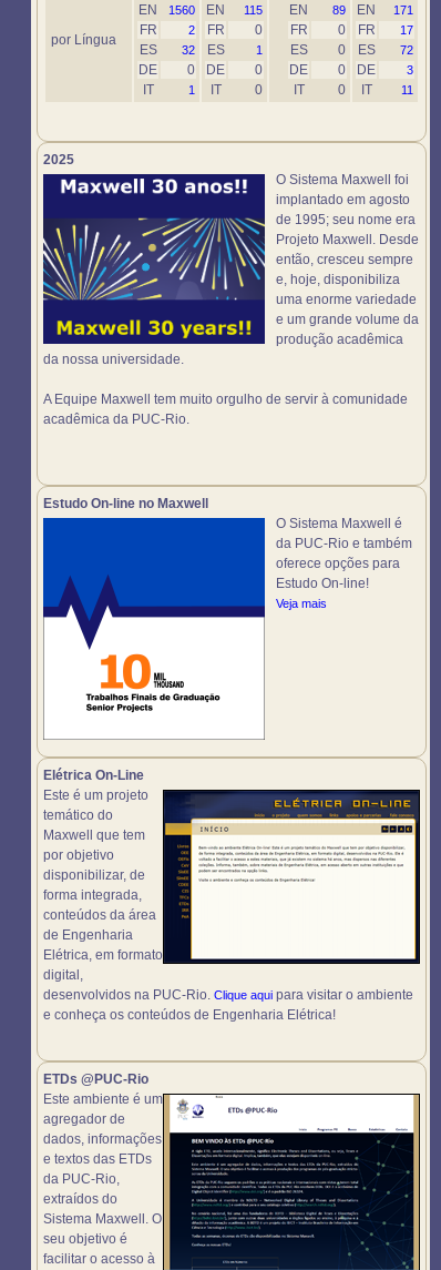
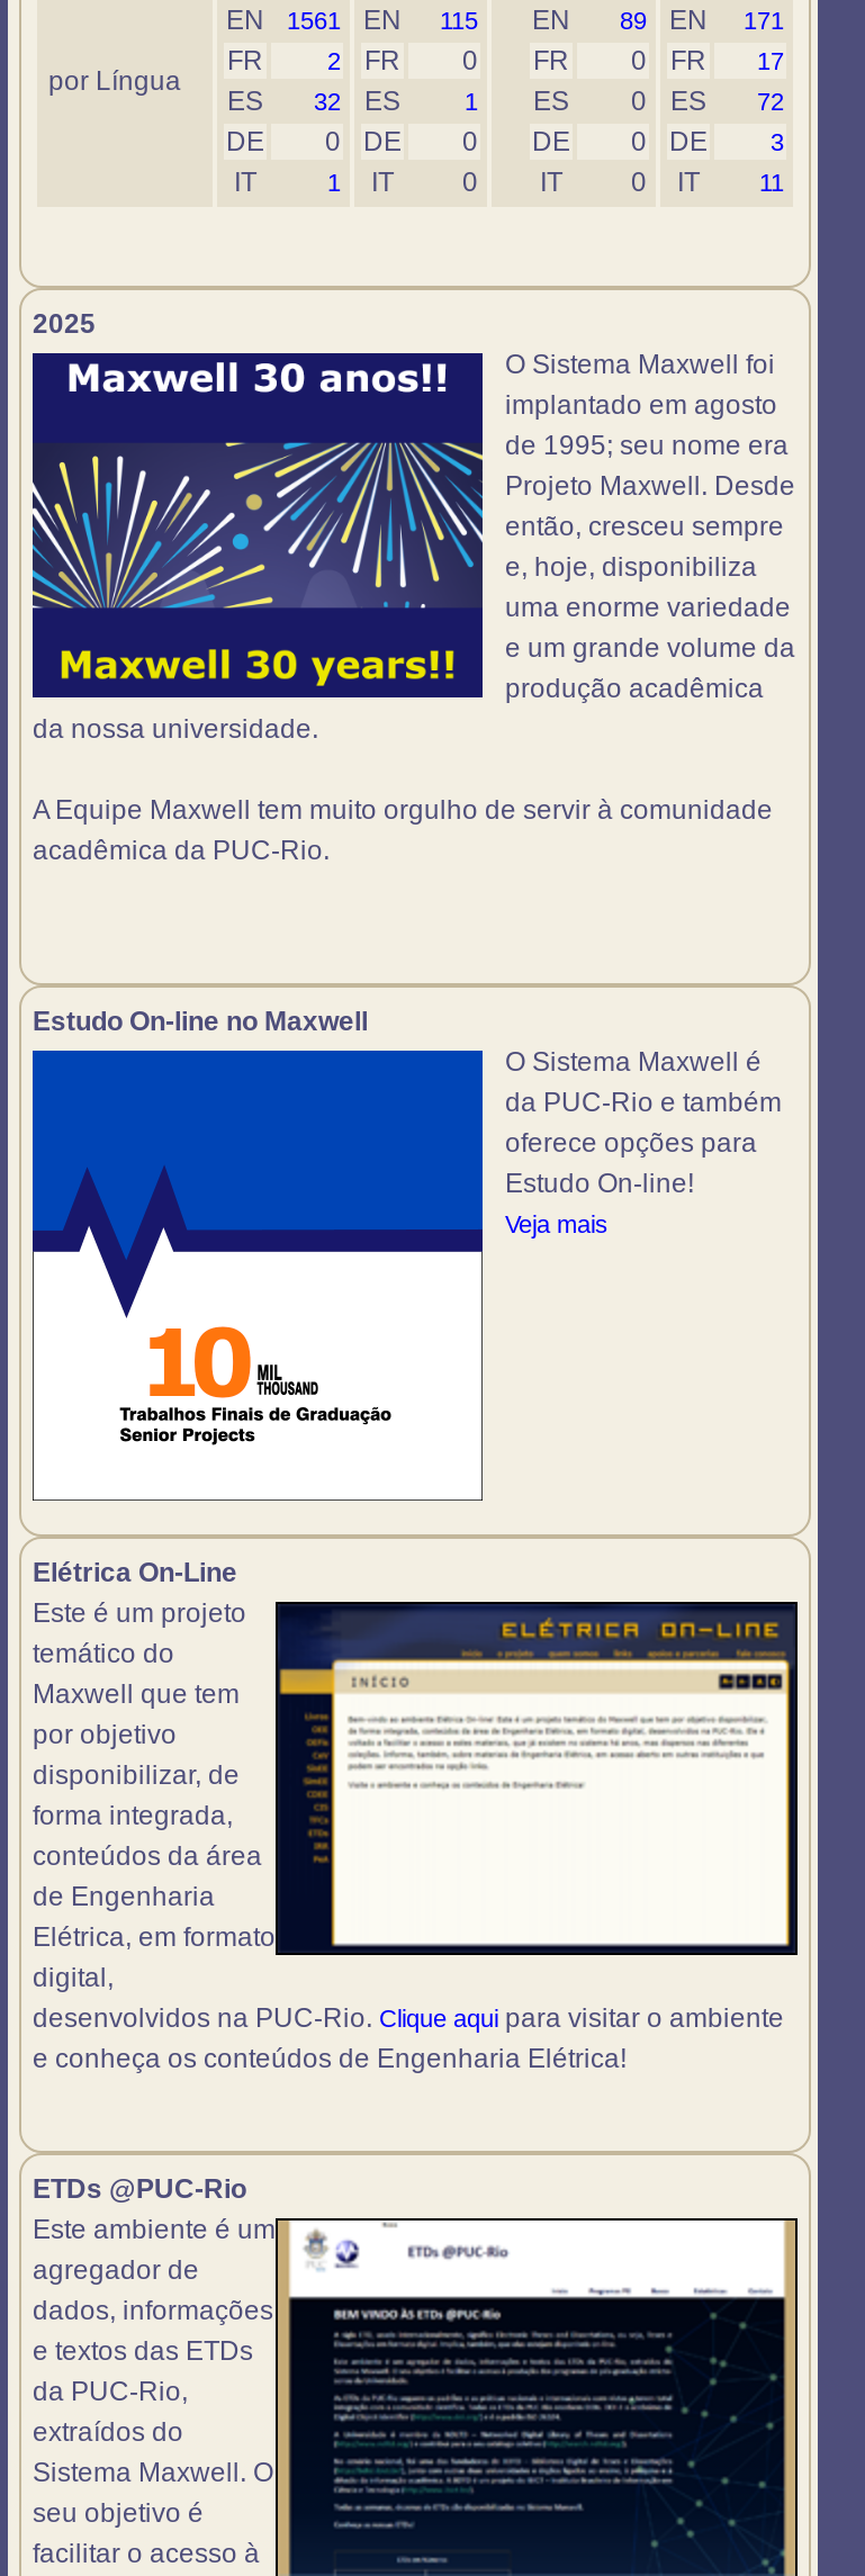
- EN 1560 EN 115 EN 89 EN 171
+ EN 1561 EN 115 EN 89 EN 171
